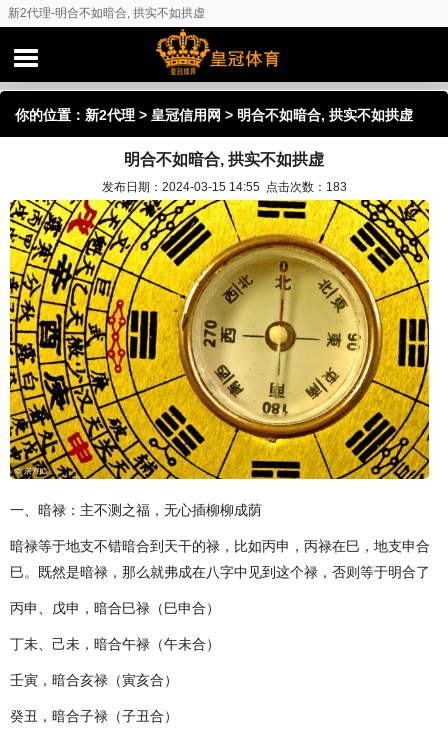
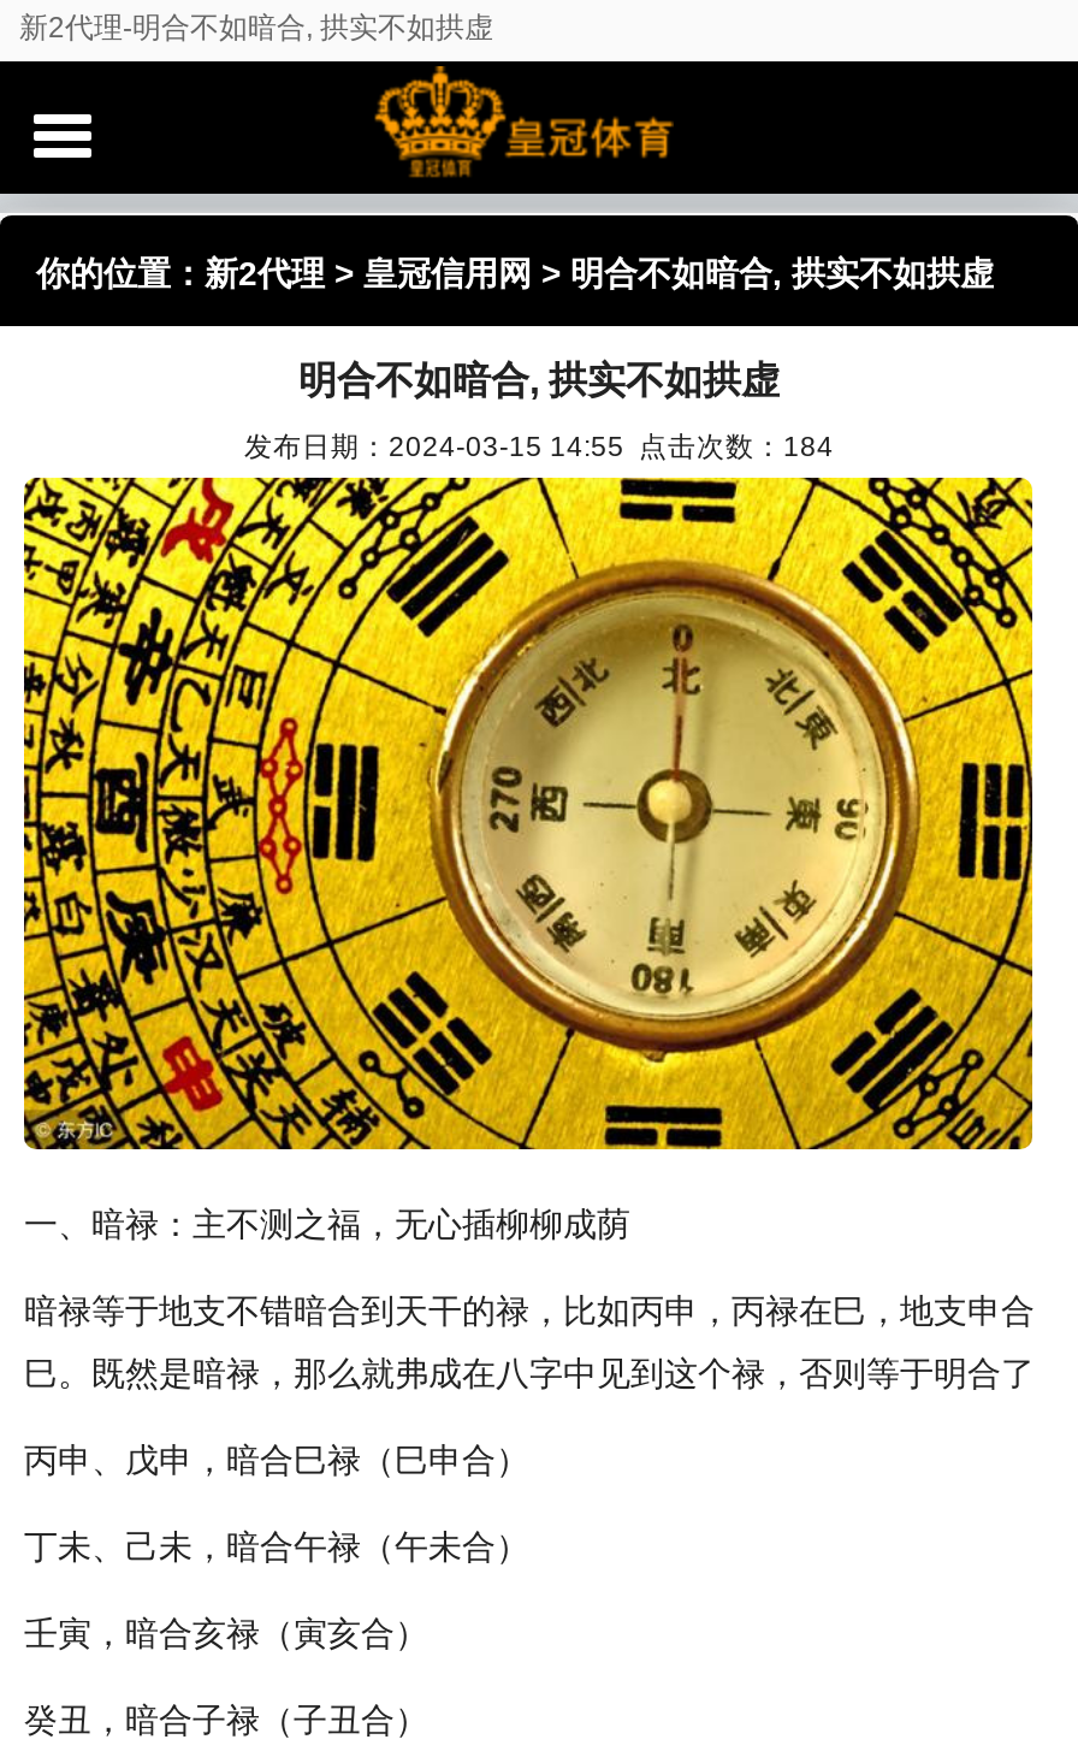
- 发布日期：2024-03-15 14:55 点击次数：183
+ 发布日期：2024-03-15 14:55 点击次数：184
